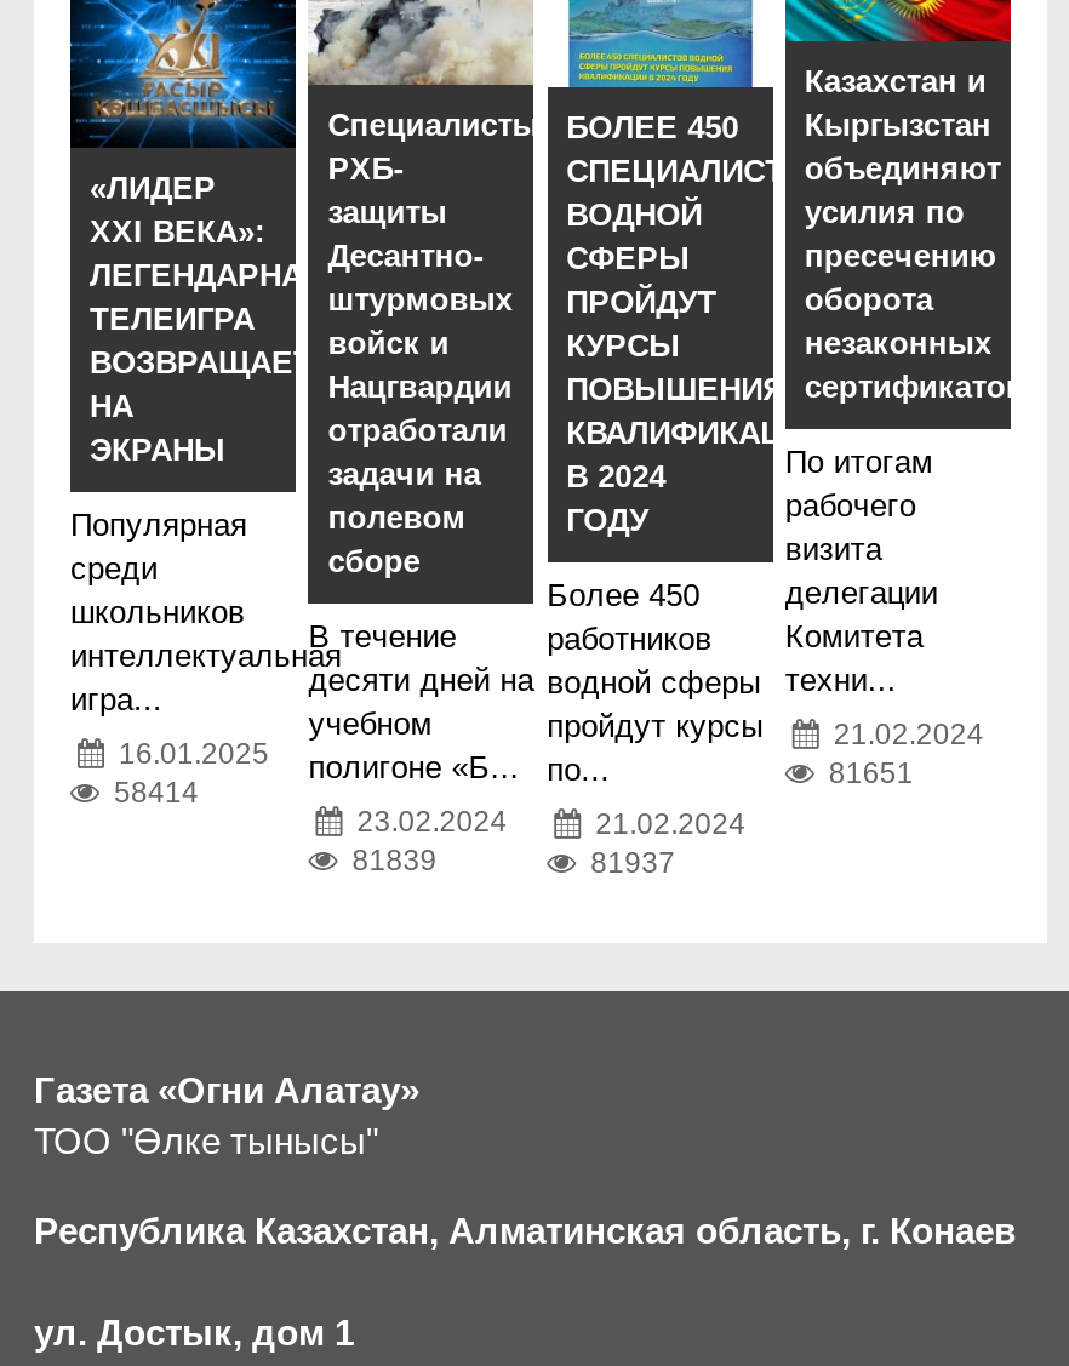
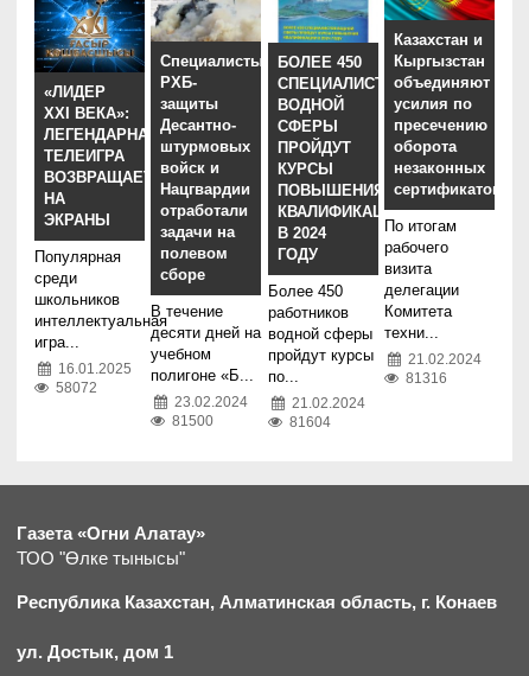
- 81651
+ 81316

- 58414
+ 58072

- 81839
+ 81500

- 81937
+ 81604
